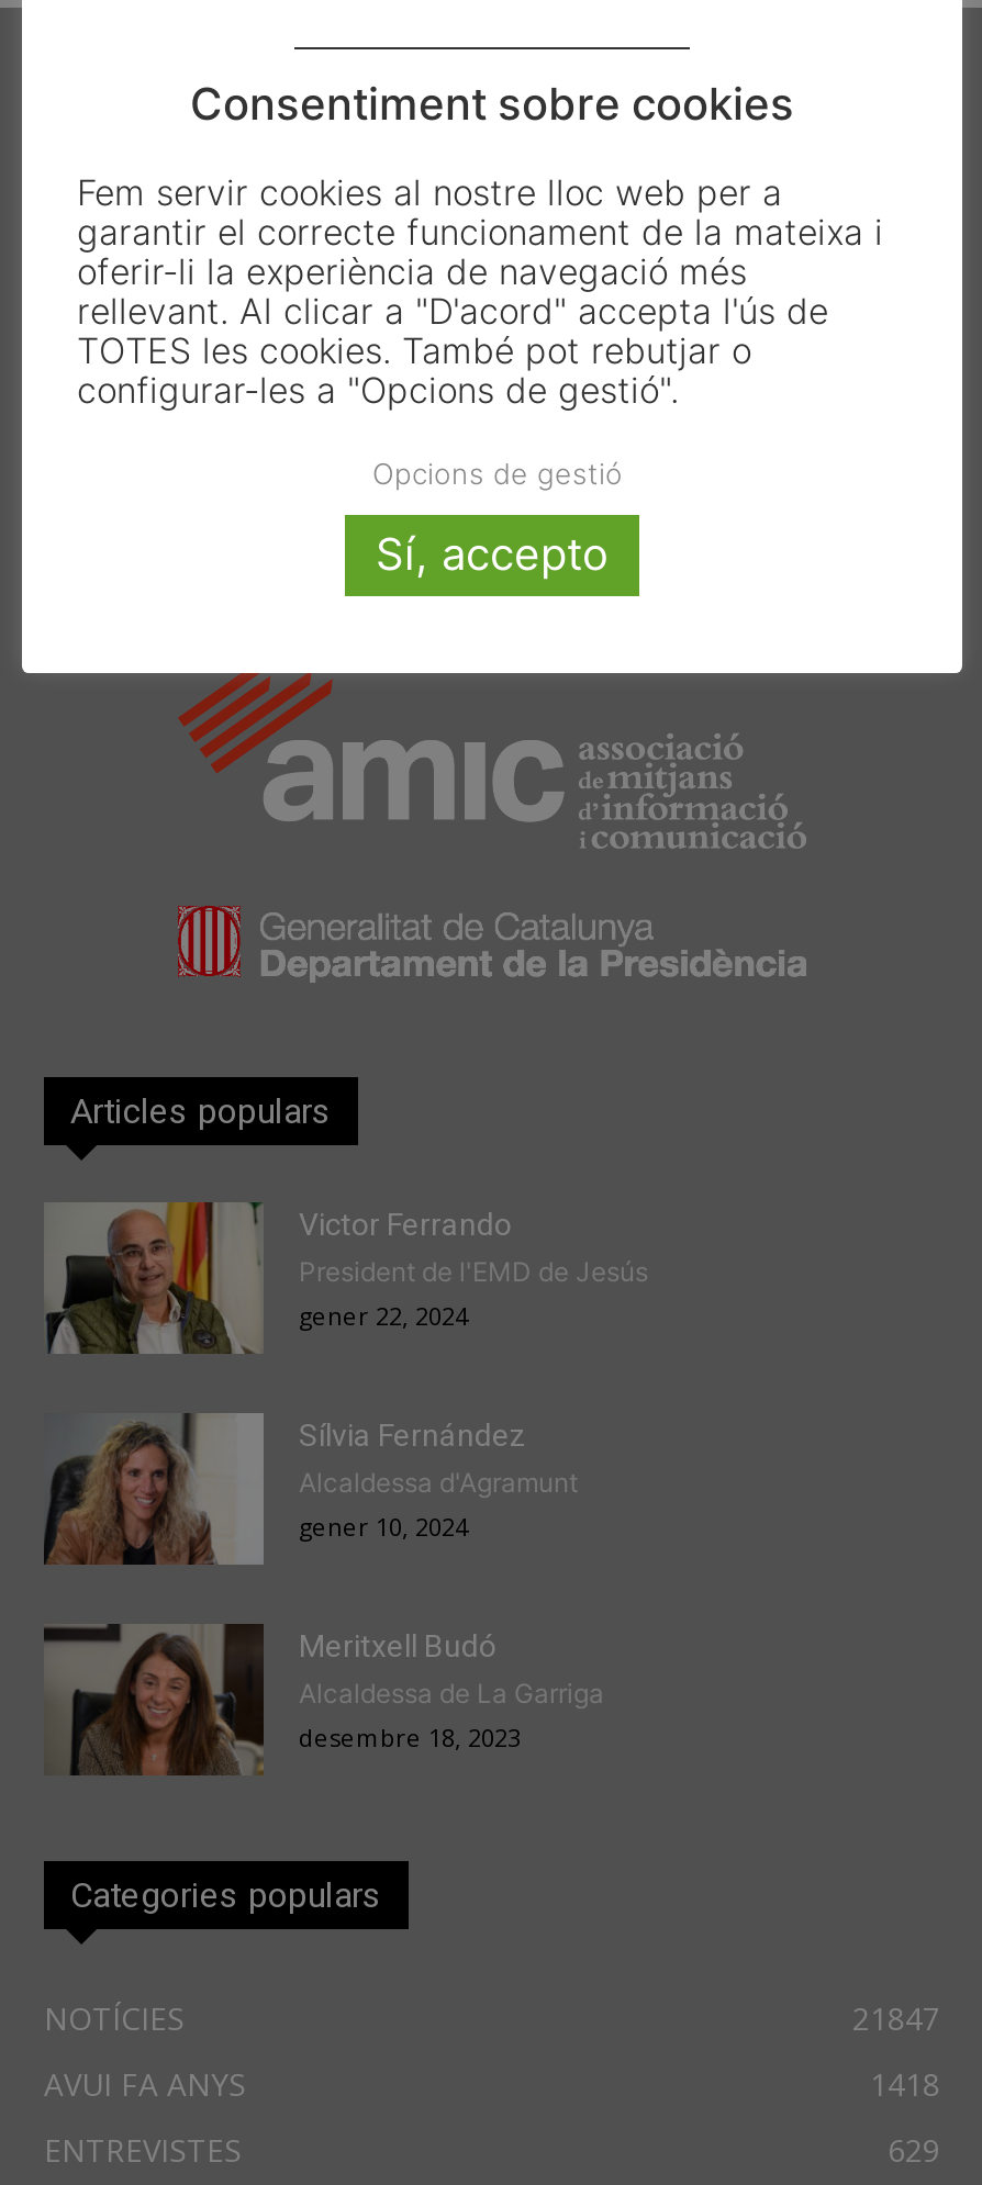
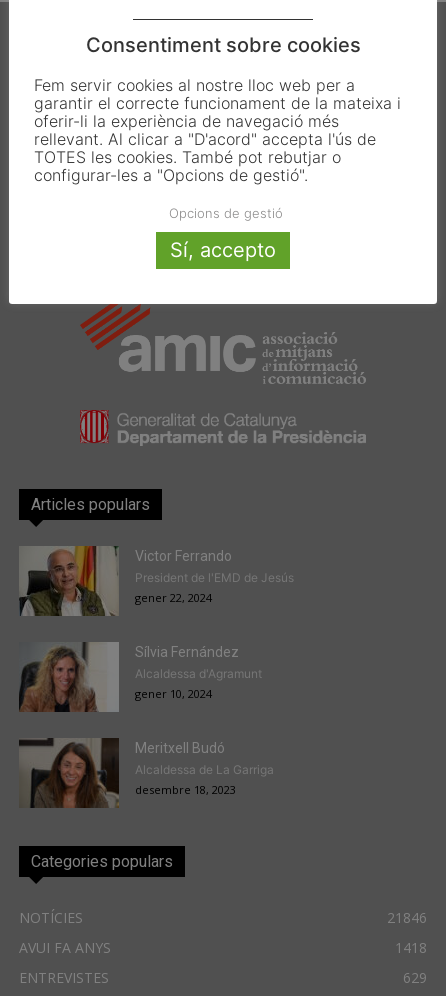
- 21847
+ 21846
